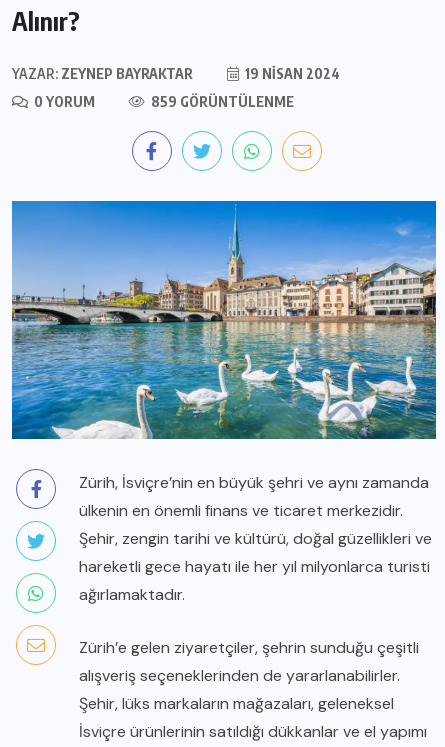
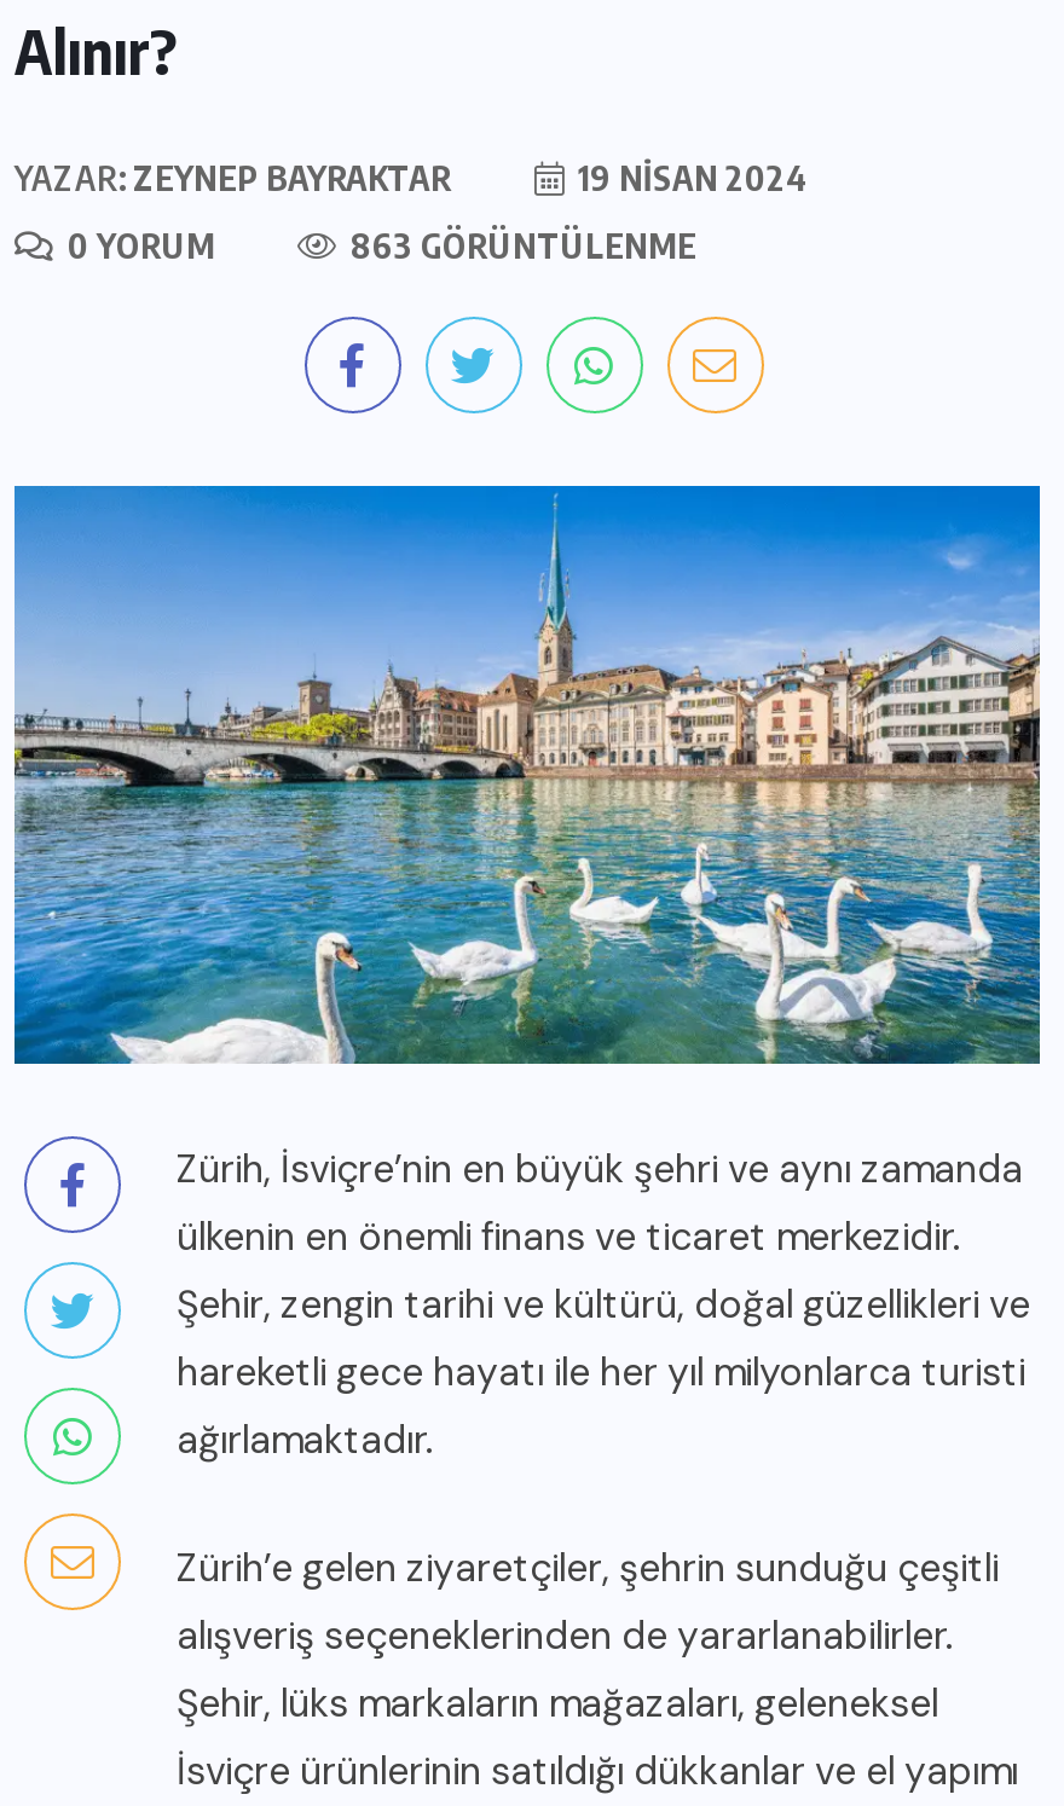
- 859 GÖRÜNTÜLENME
+ 863 GÖRÜNTÜLENME
